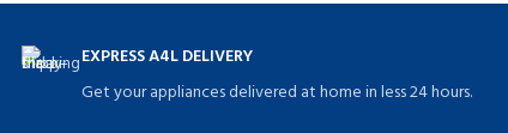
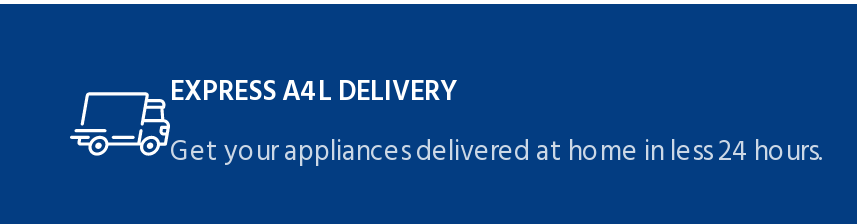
- [image]
+ [image]
